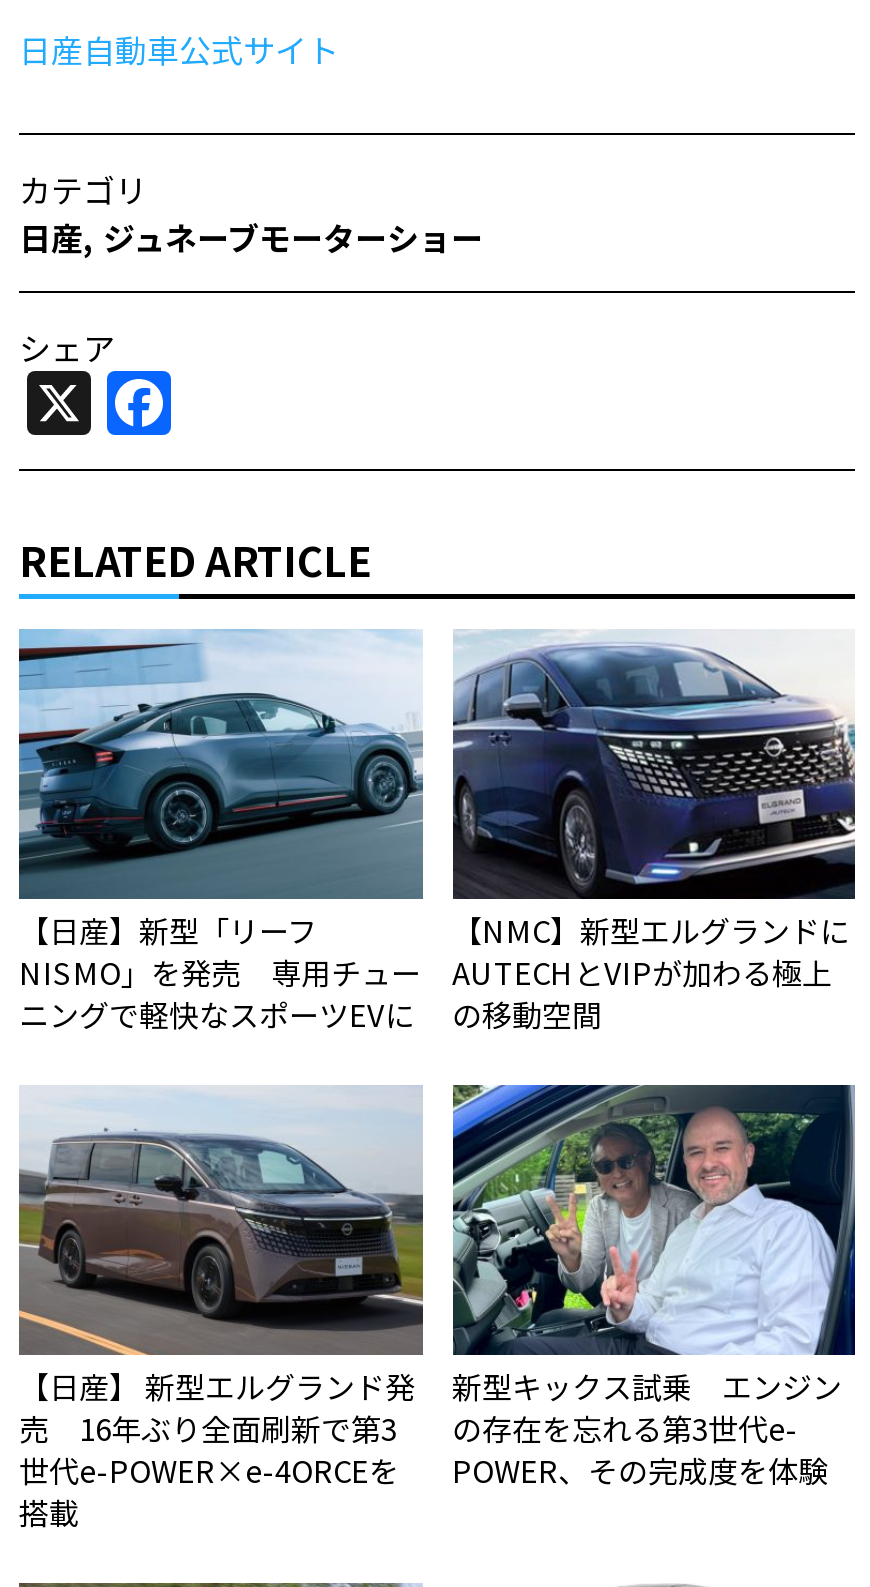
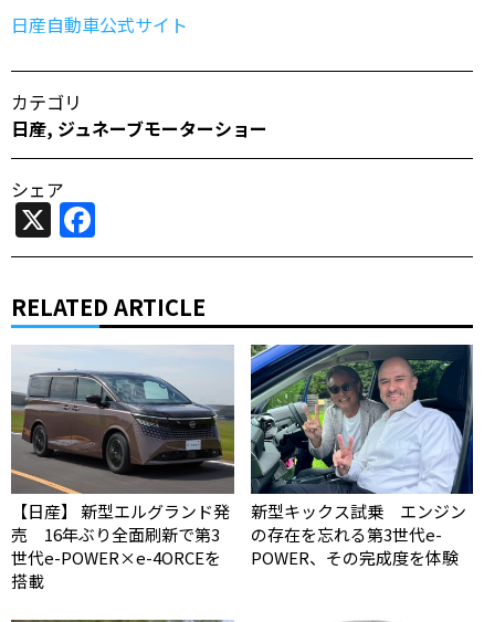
- [image]
- 【日産】新型「リーフ
- NISMO」を発売 専用チュー
- ニングで軽快なスポーツEVに

- [image]
- 【NMC】新型エルグランドに
- AUTECHとVIPが加わる極上
- の移動空間
